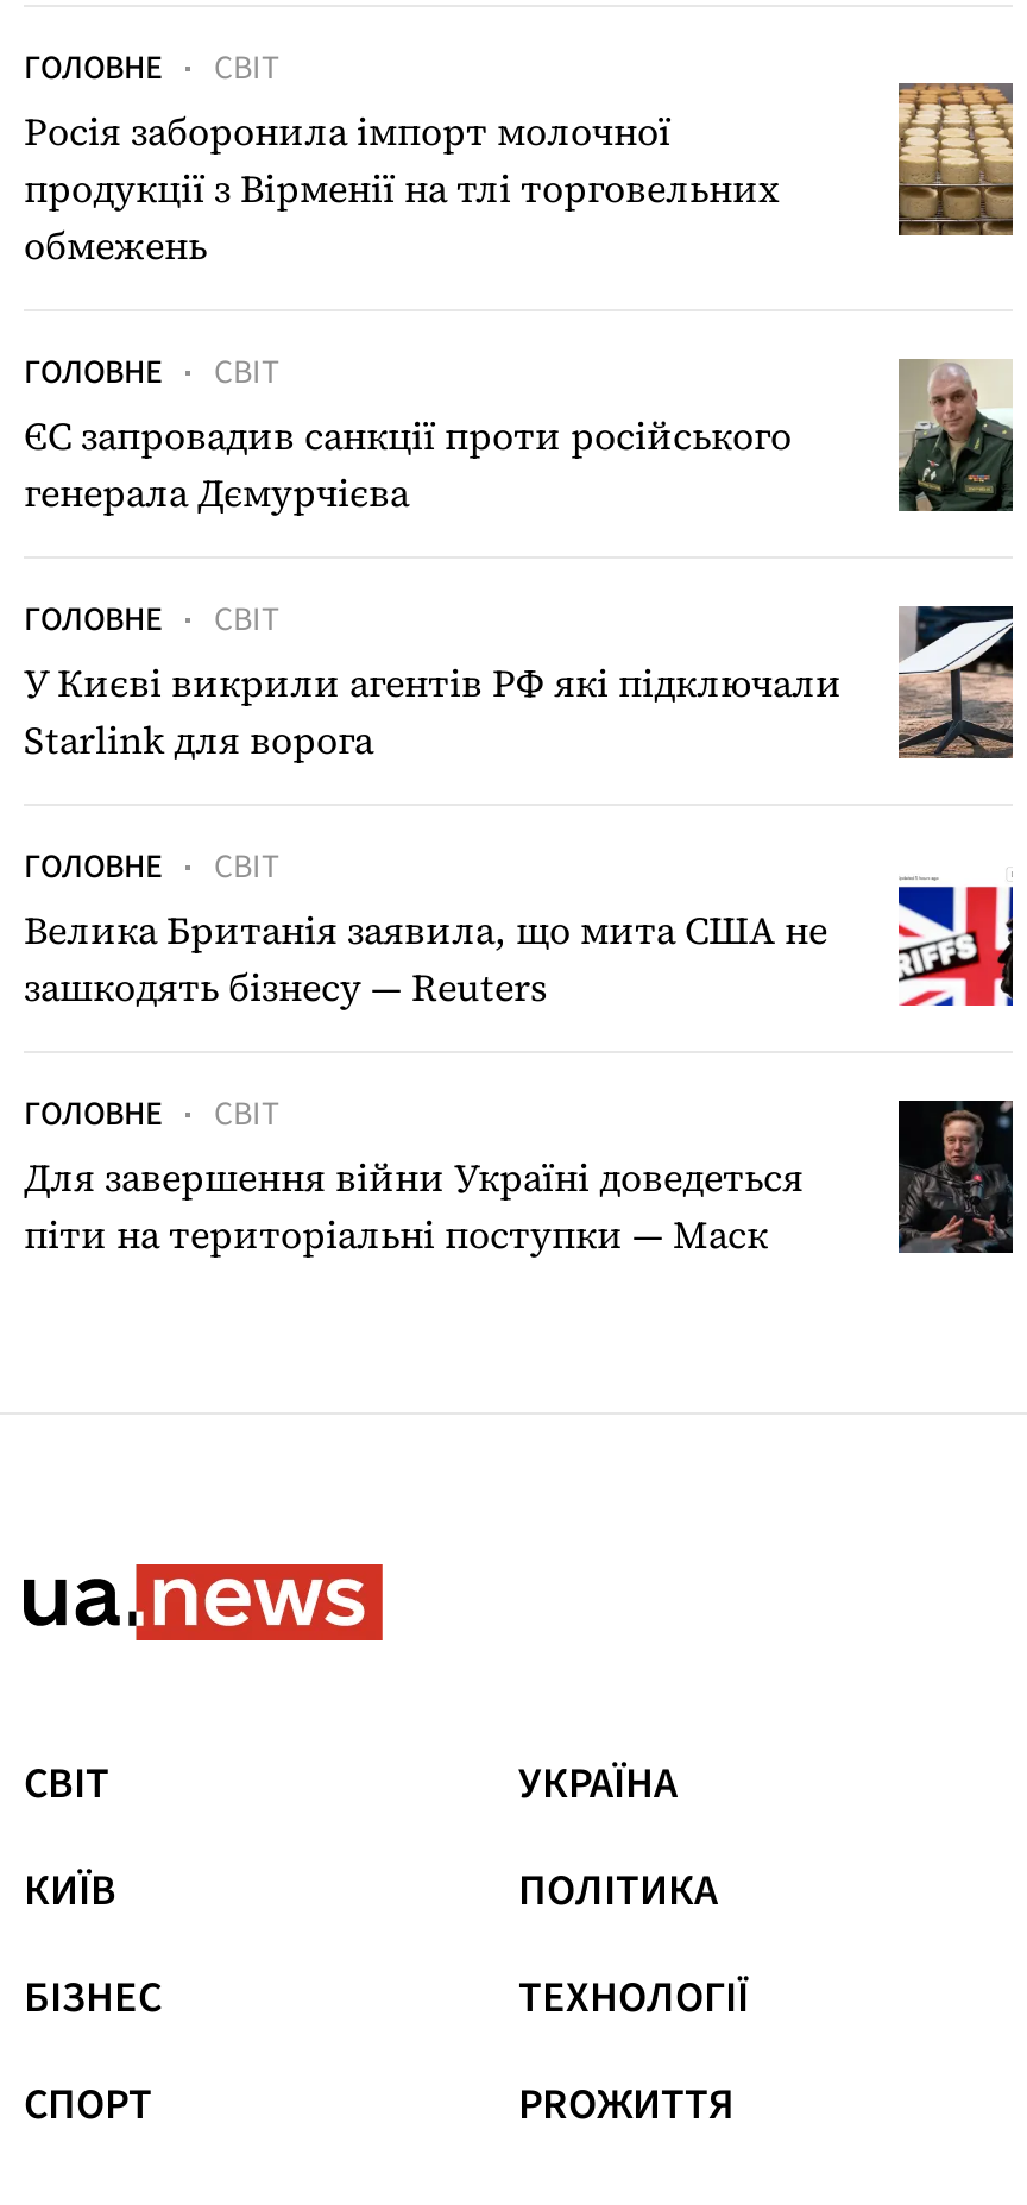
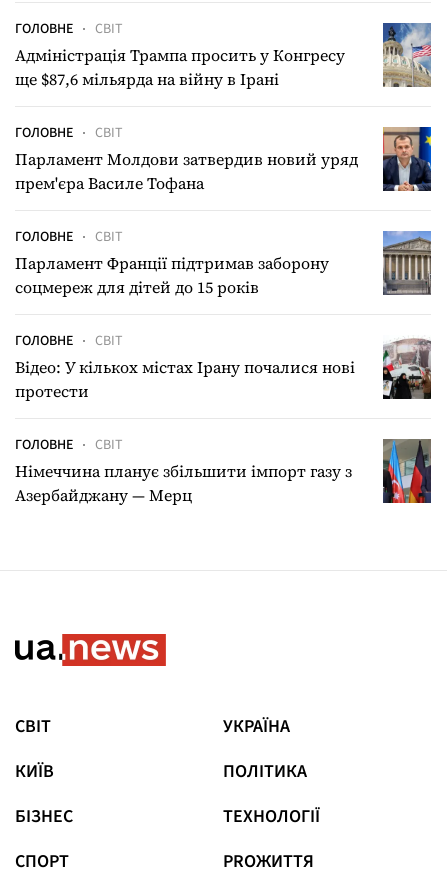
- [image]
+ [image]

- Росія заборонила імпорт молочної
- продукції з Вірменії на тлі торговельних
- обмежень
+ Адміністрація Трампа просить у Конгресу
+ ще $87,6 мільярда на війну в Ірані

- [image]
+ [image]

- ЄС запровадив санкції проти російського
- генерала Дємурчієва
+ Парламент Молдови затвердив новий уряд
+ прем'єра Василе Тофана

- [image]
+ [image]

- У Києві викрили агентів РФ які підключали
- Starlink для ворога
+ Парламент Франції підтримав заборону
+ соцмереж для дітей до 15 років

- [image]
- Велика Британія заявила, що мита США не
- зашкодять бізнесу — Reuters
+ [image]
+ Відео: У кількох містах Ірану почалися нові
+ протести

- [image]
- Для завершення війни Україні доведеться
- піти на територіальні поступки — Маск
+ [image]
+ Німеччина планує збільшити імпорт газу з
+ Азербайджану — Мерц
